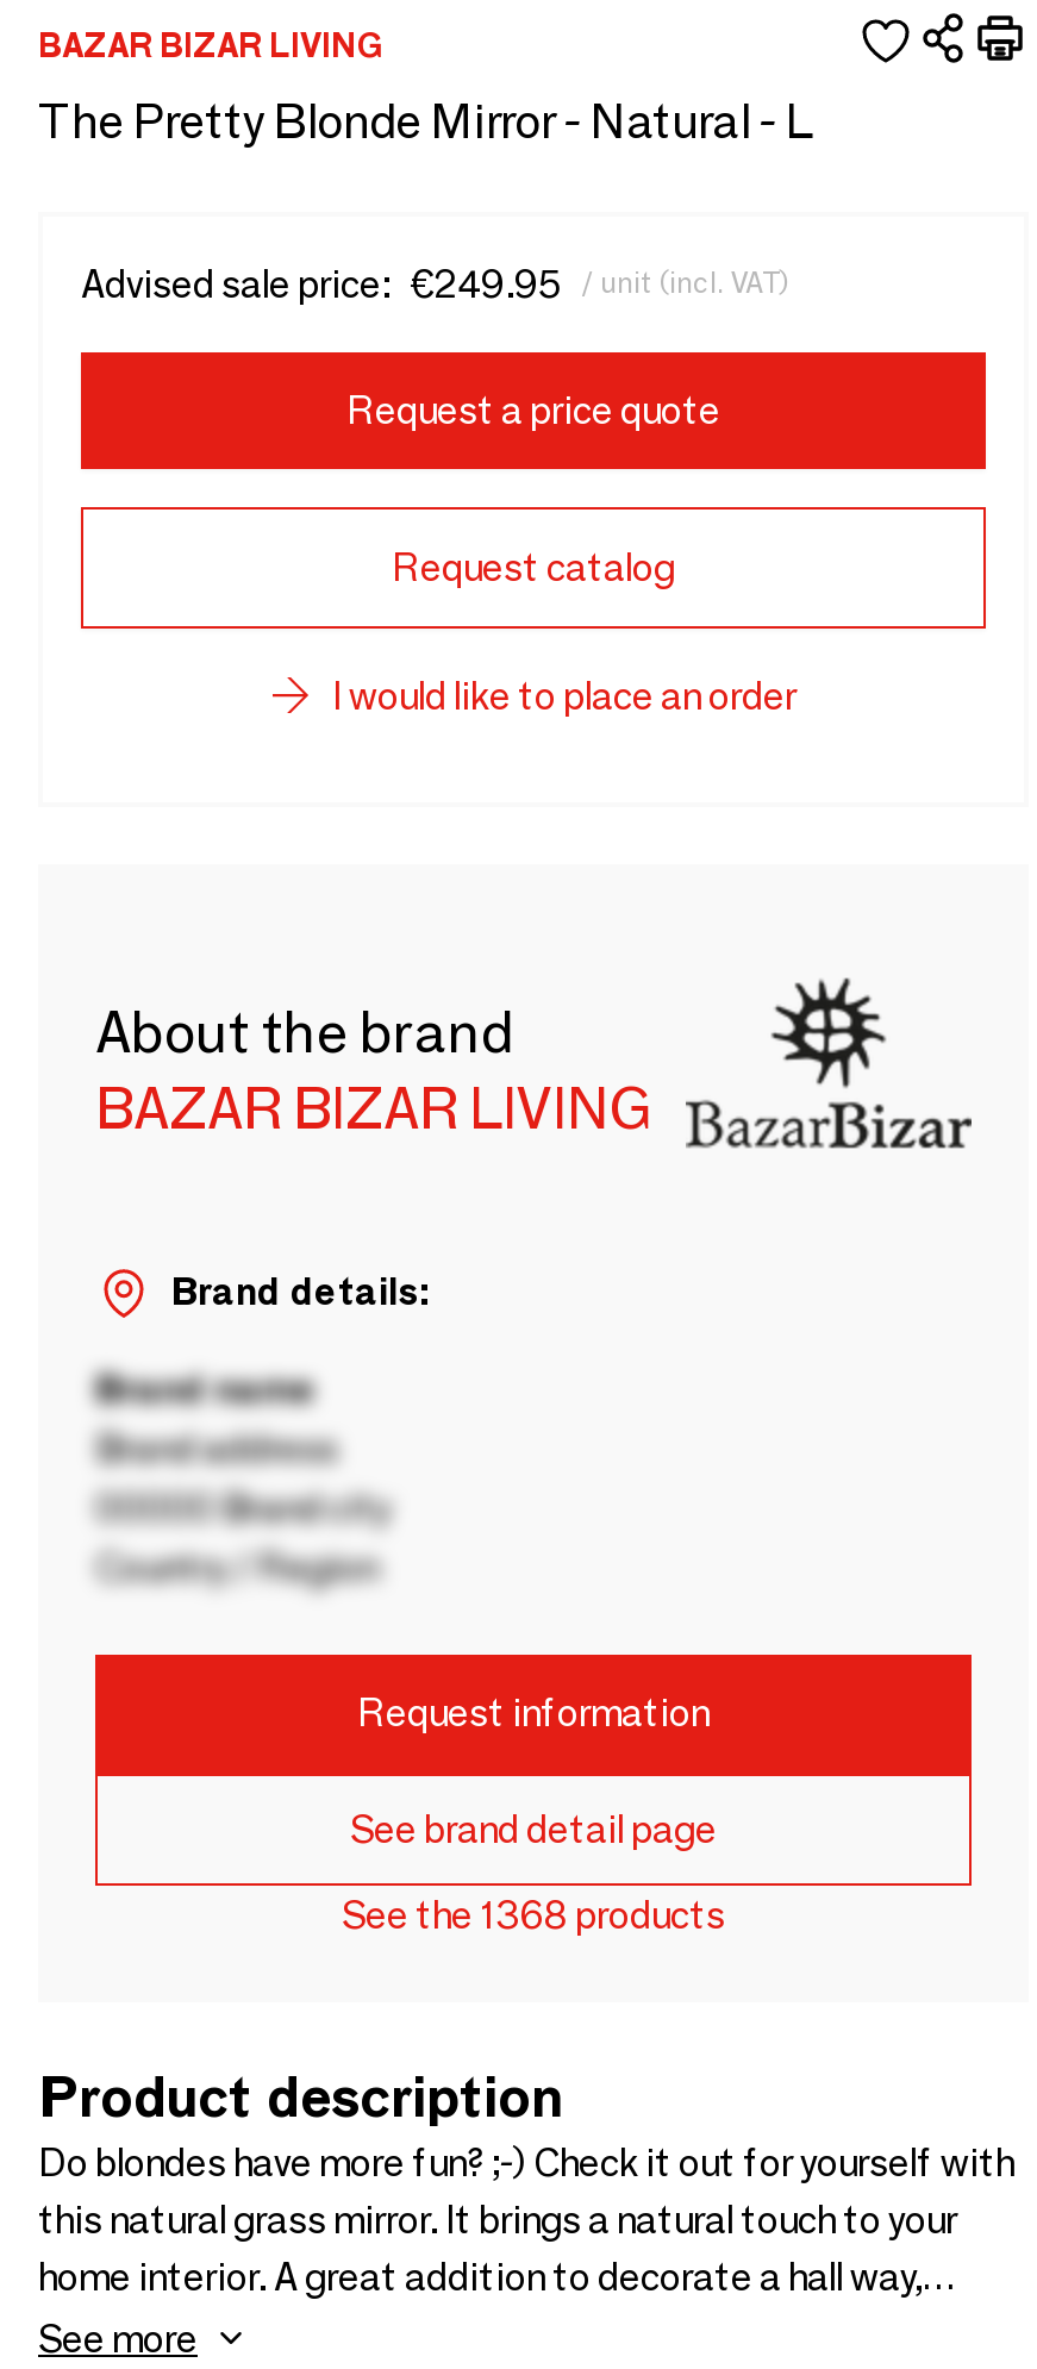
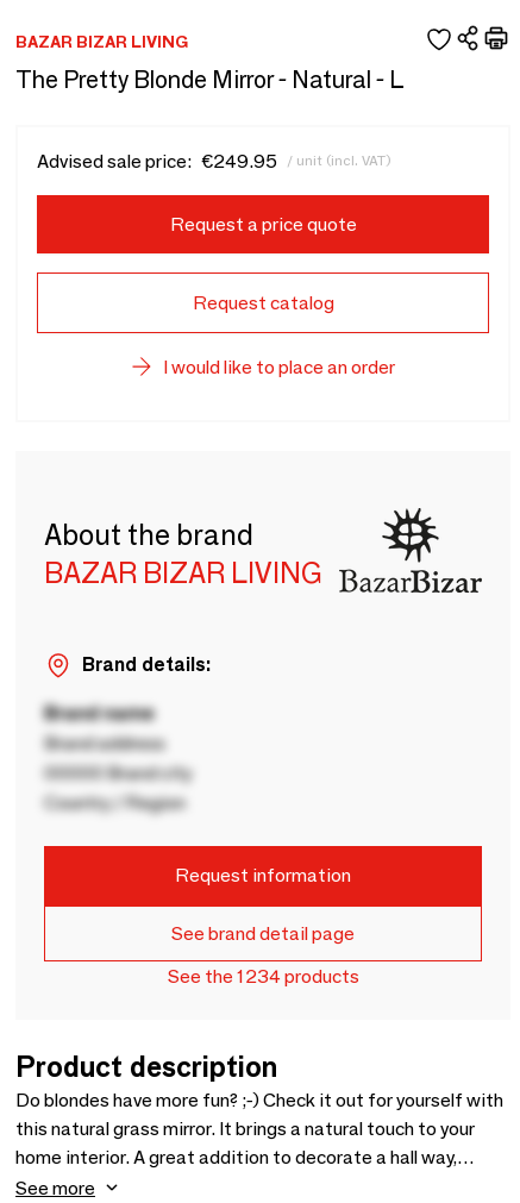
- See the 1368 products
+ See the 1234 products
